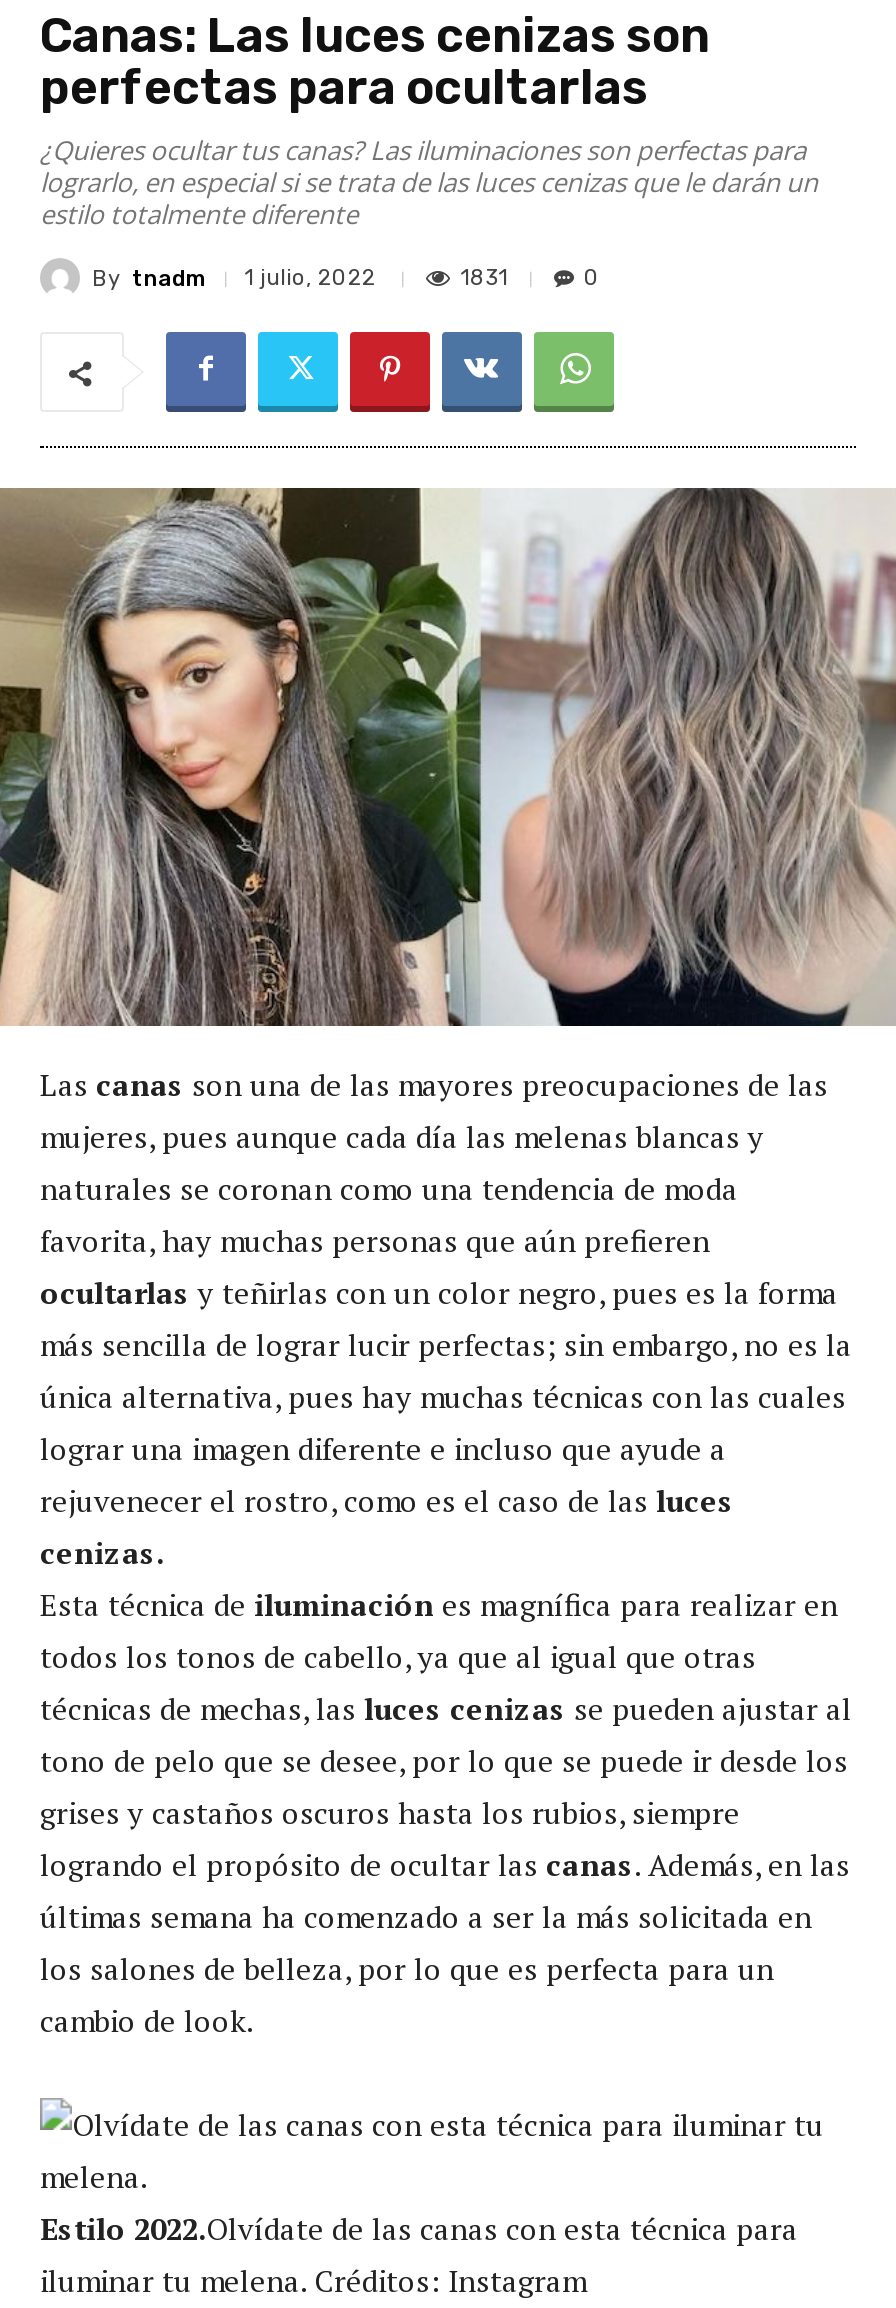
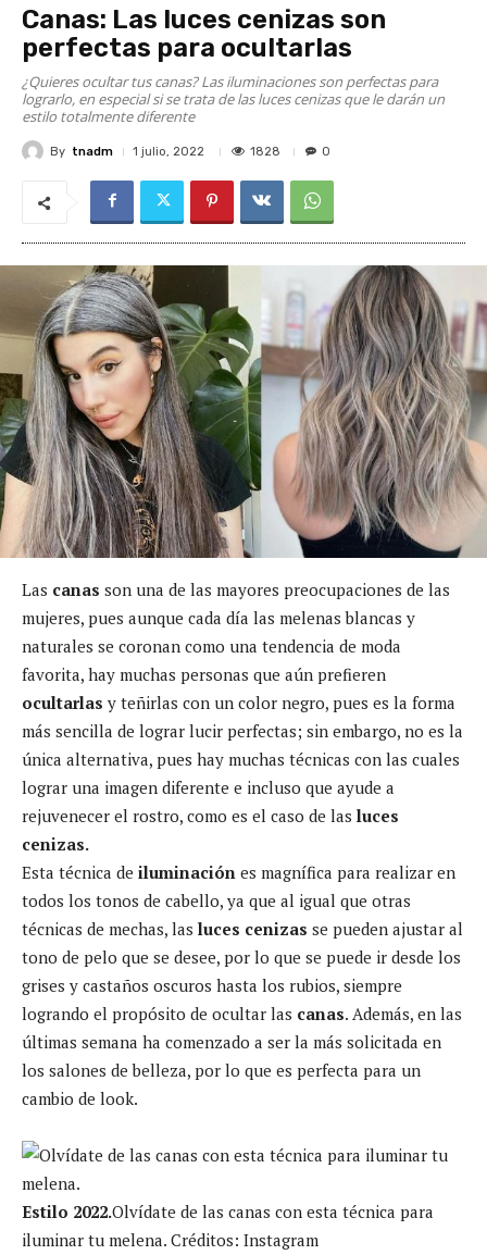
- 1831
+ 1828
